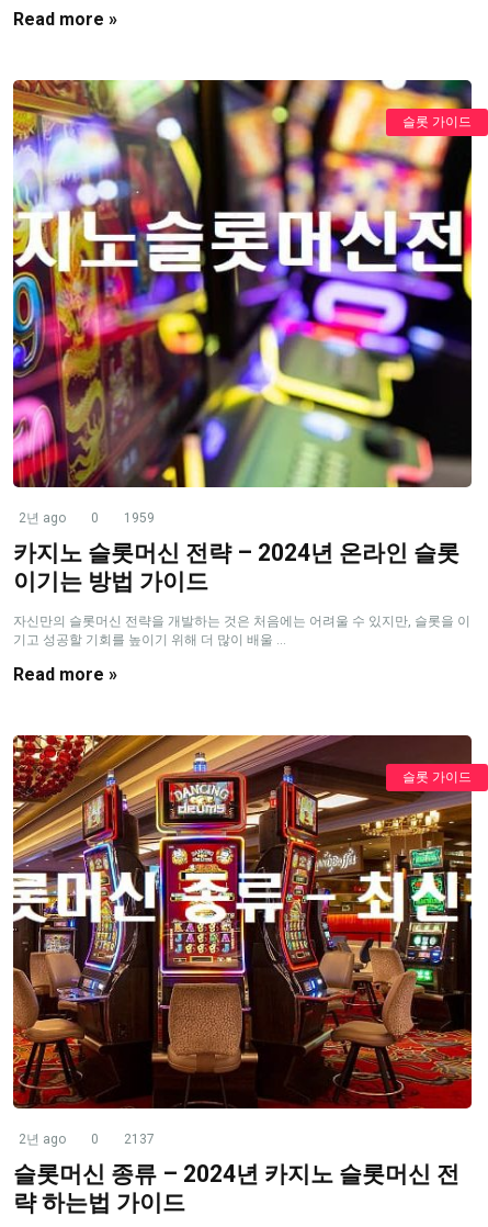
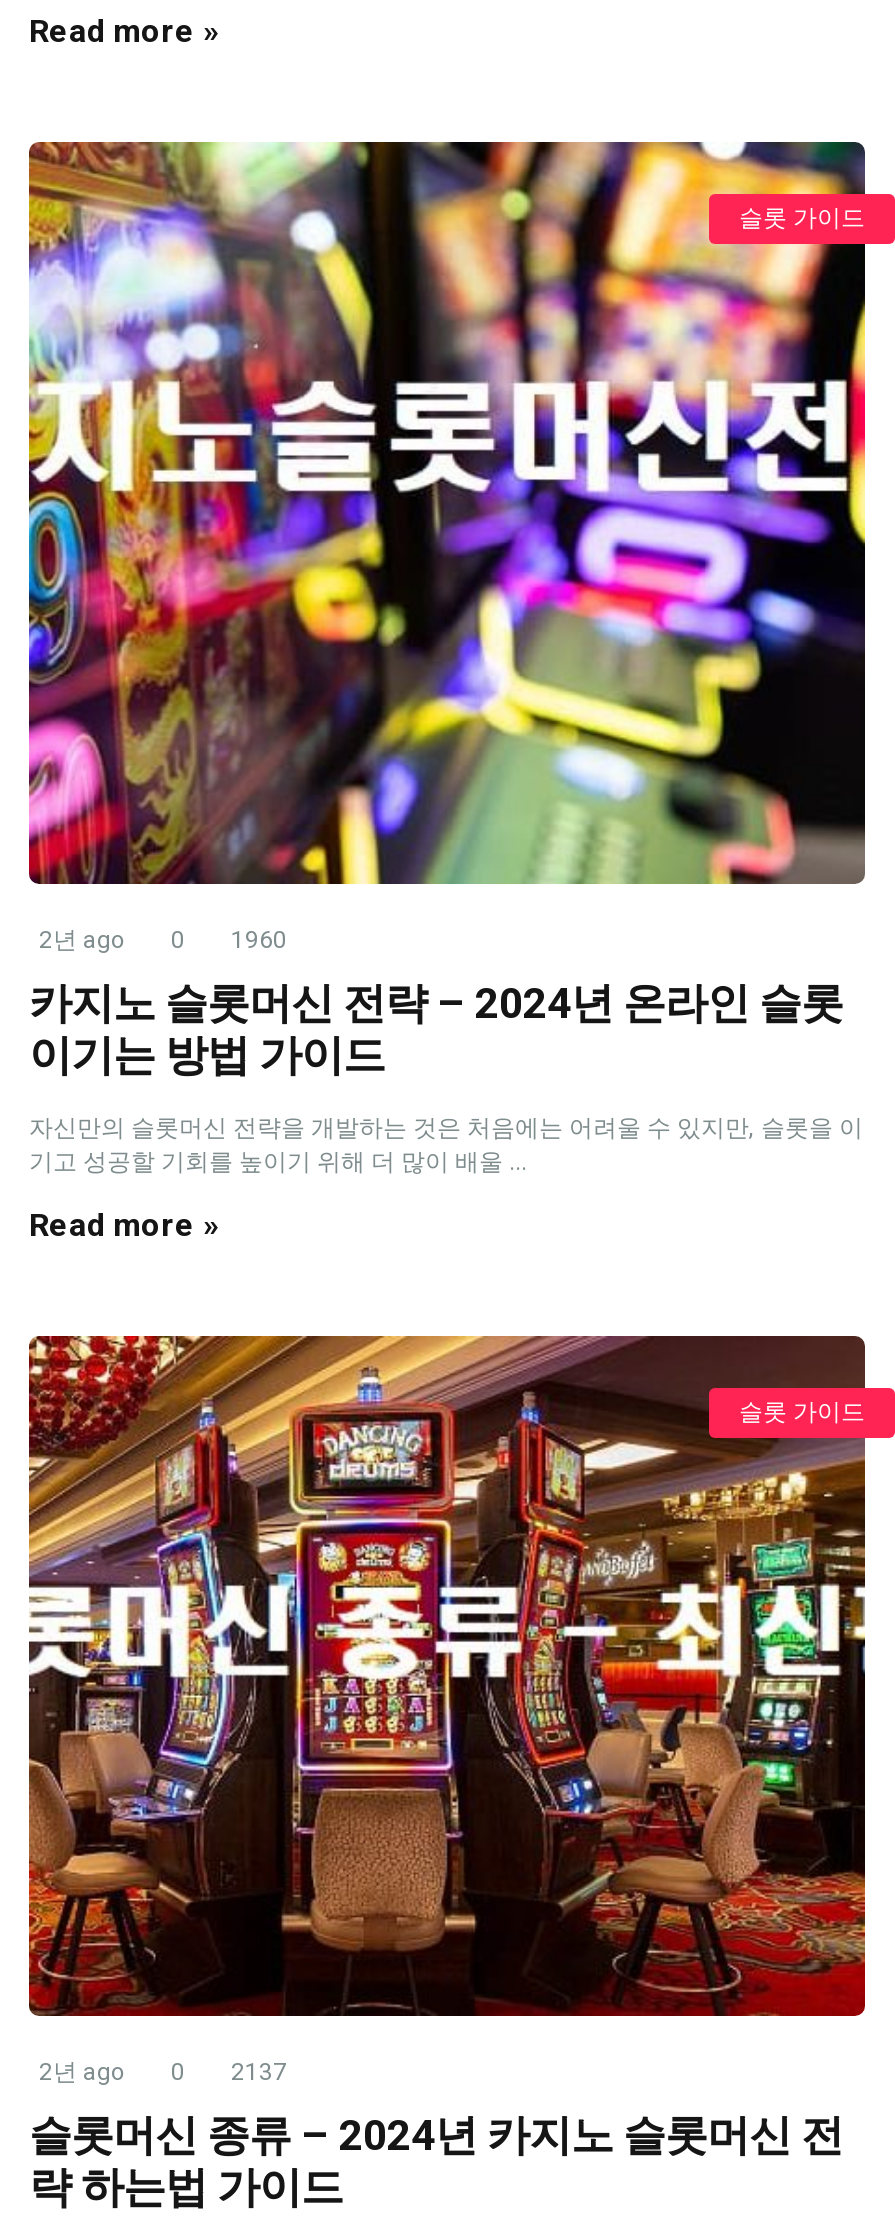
- 2년 ago 0 1959
+ 2년 ago 0 1960
